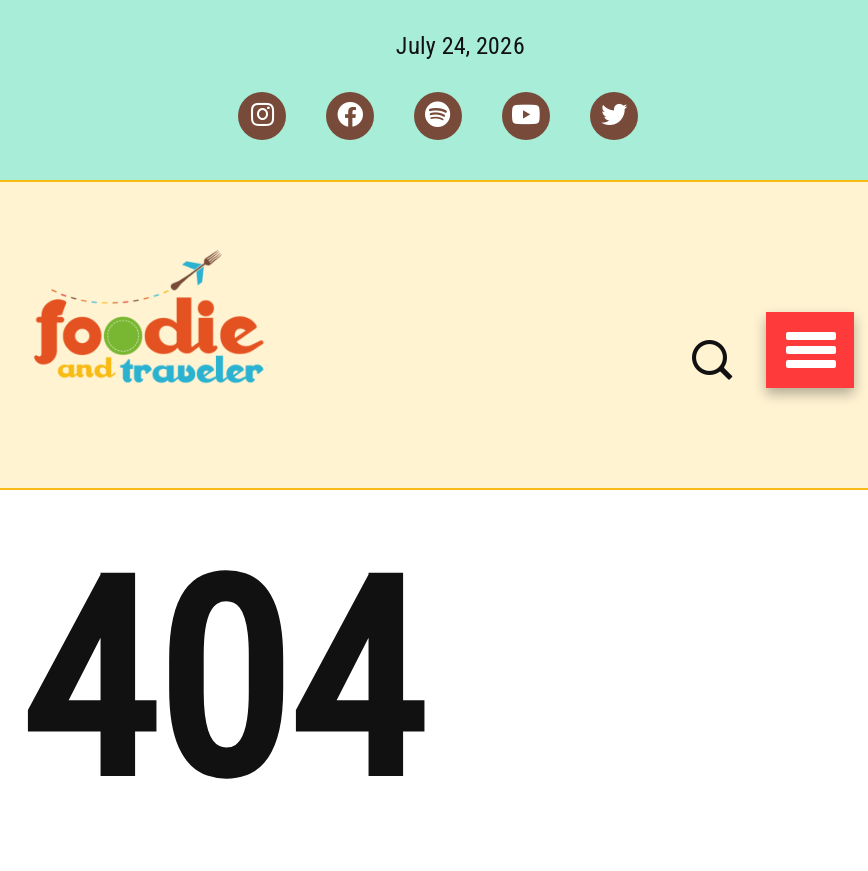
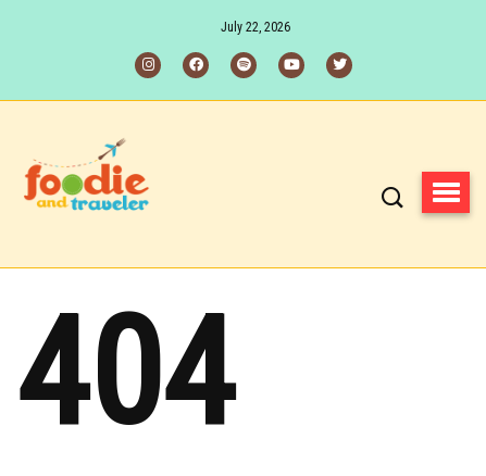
- July 24, 2026
+ July 22, 2026
